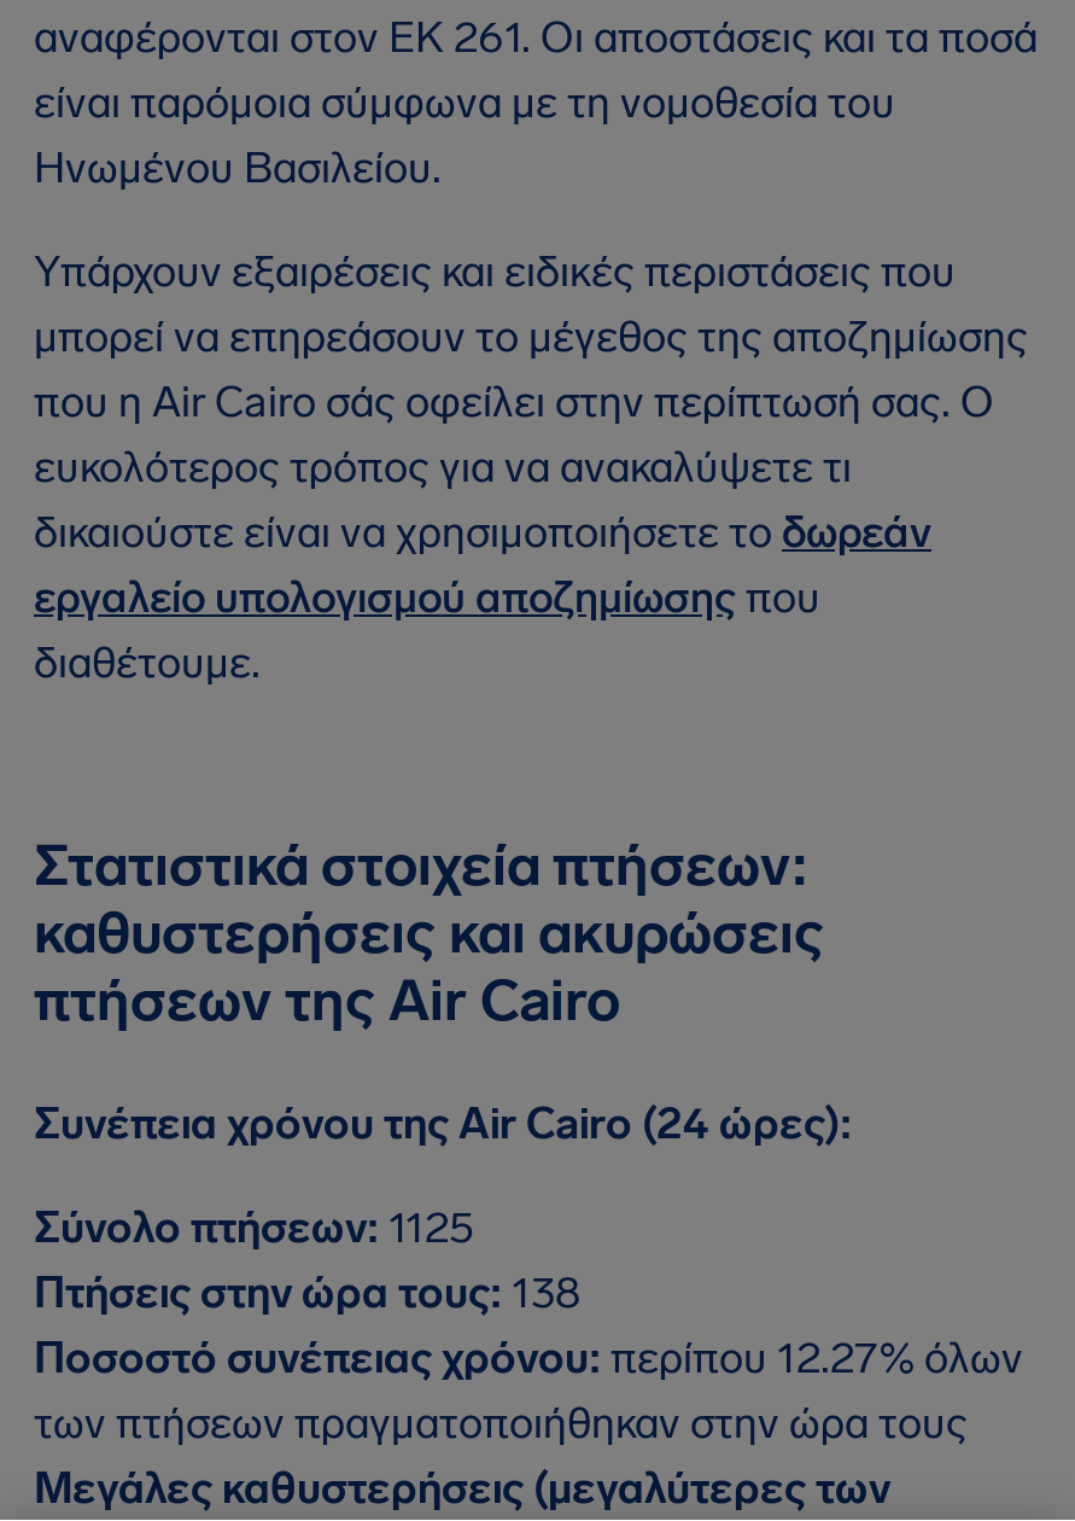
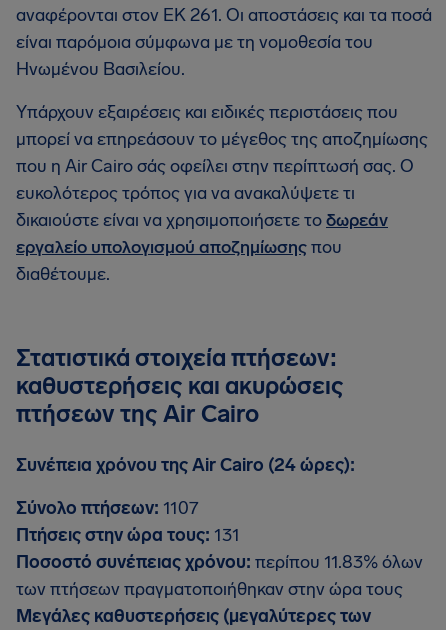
- Σύνολο πτήσεων: 1125
+ Σύνολο πτήσεων: 1107

- Πτήσεις στην ώρα τους: 138
+ Πτήσεις στην ώρα τους: 131

- Ποσοστό συνέπειας χρόνου: περίπου 12.27% όλων
+ Ποσοστό συνέπειας χρόνου: περίπου 11.83% όλων
